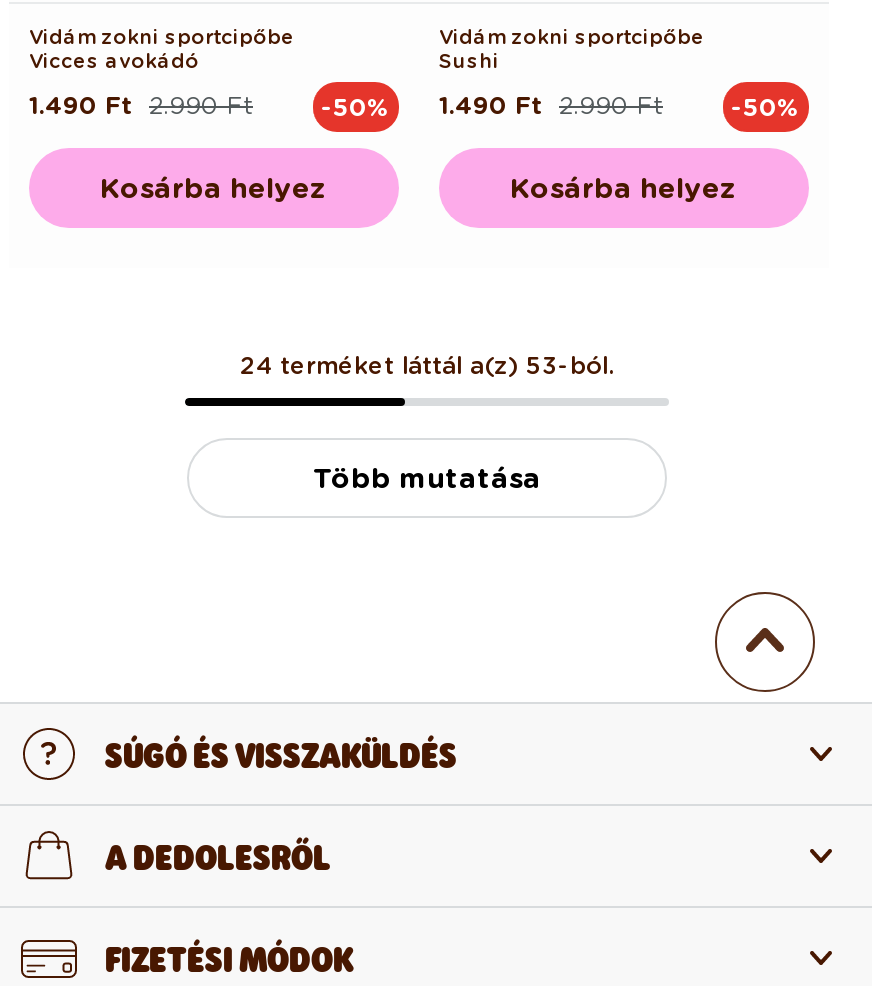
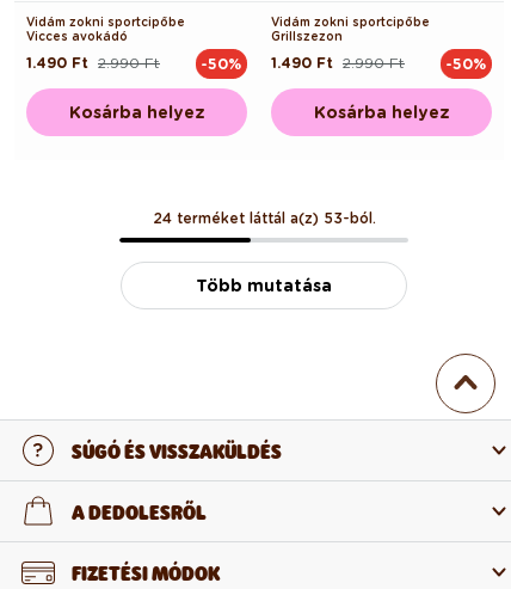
- Sushi
+ Grillszezon
